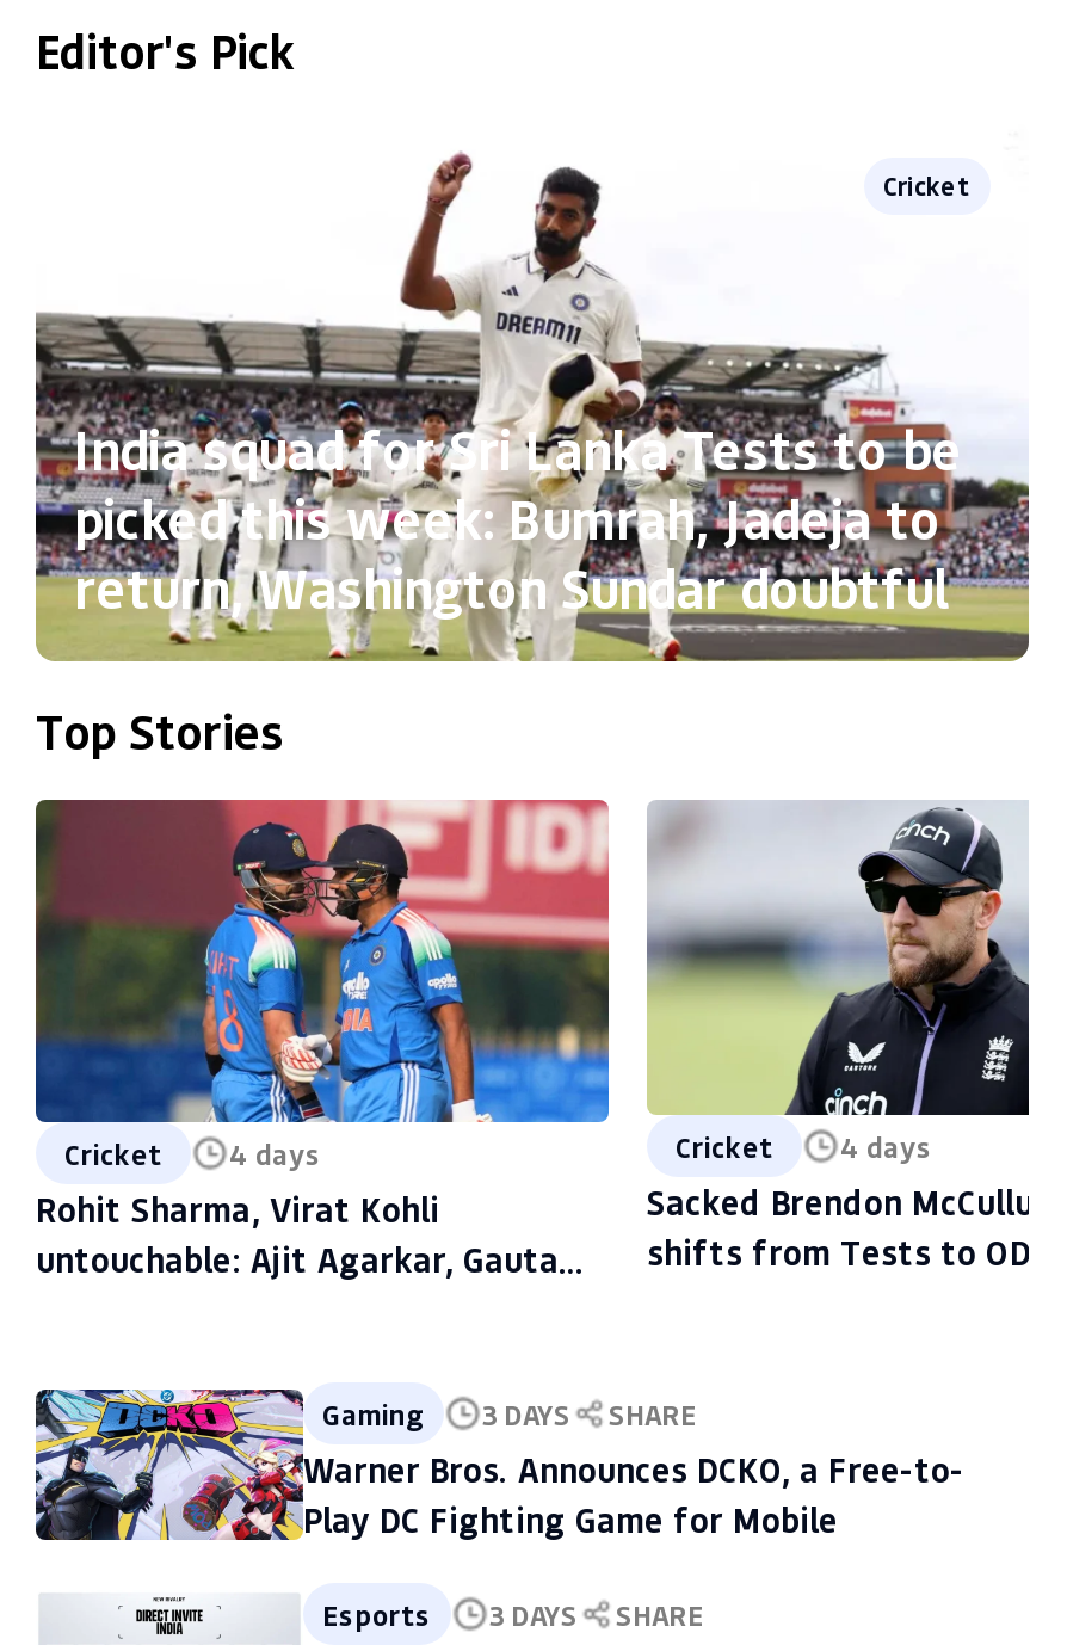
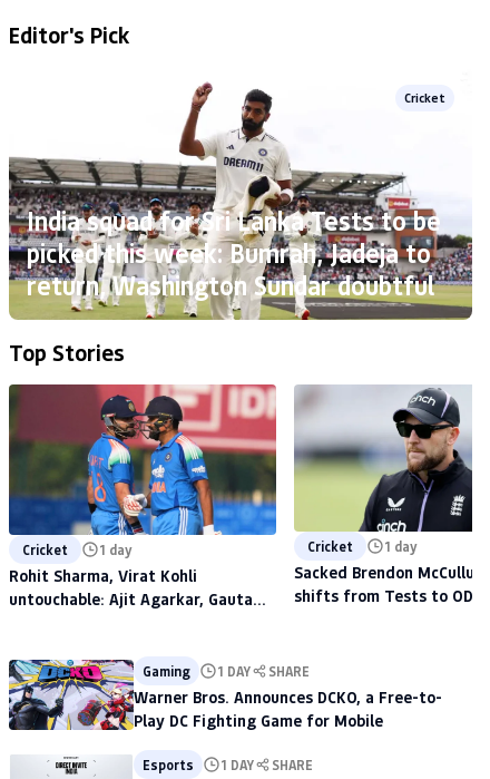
- Cricket 4 days
+ Cricket 1 day

- Cricket 4 days
+ Cricket 1 day

- Gaming 3 DAYS SHARE
+ Gaming 1 DAY SHARE

- Esports 3 DAYS SHARE
+ Esports 1 DAY SHARE
